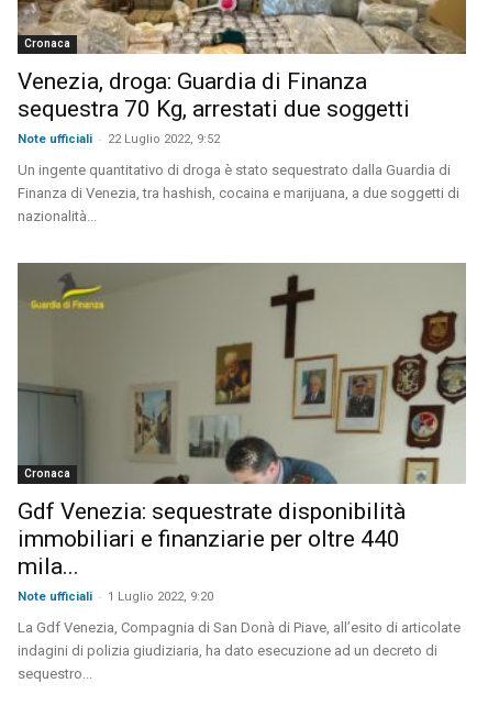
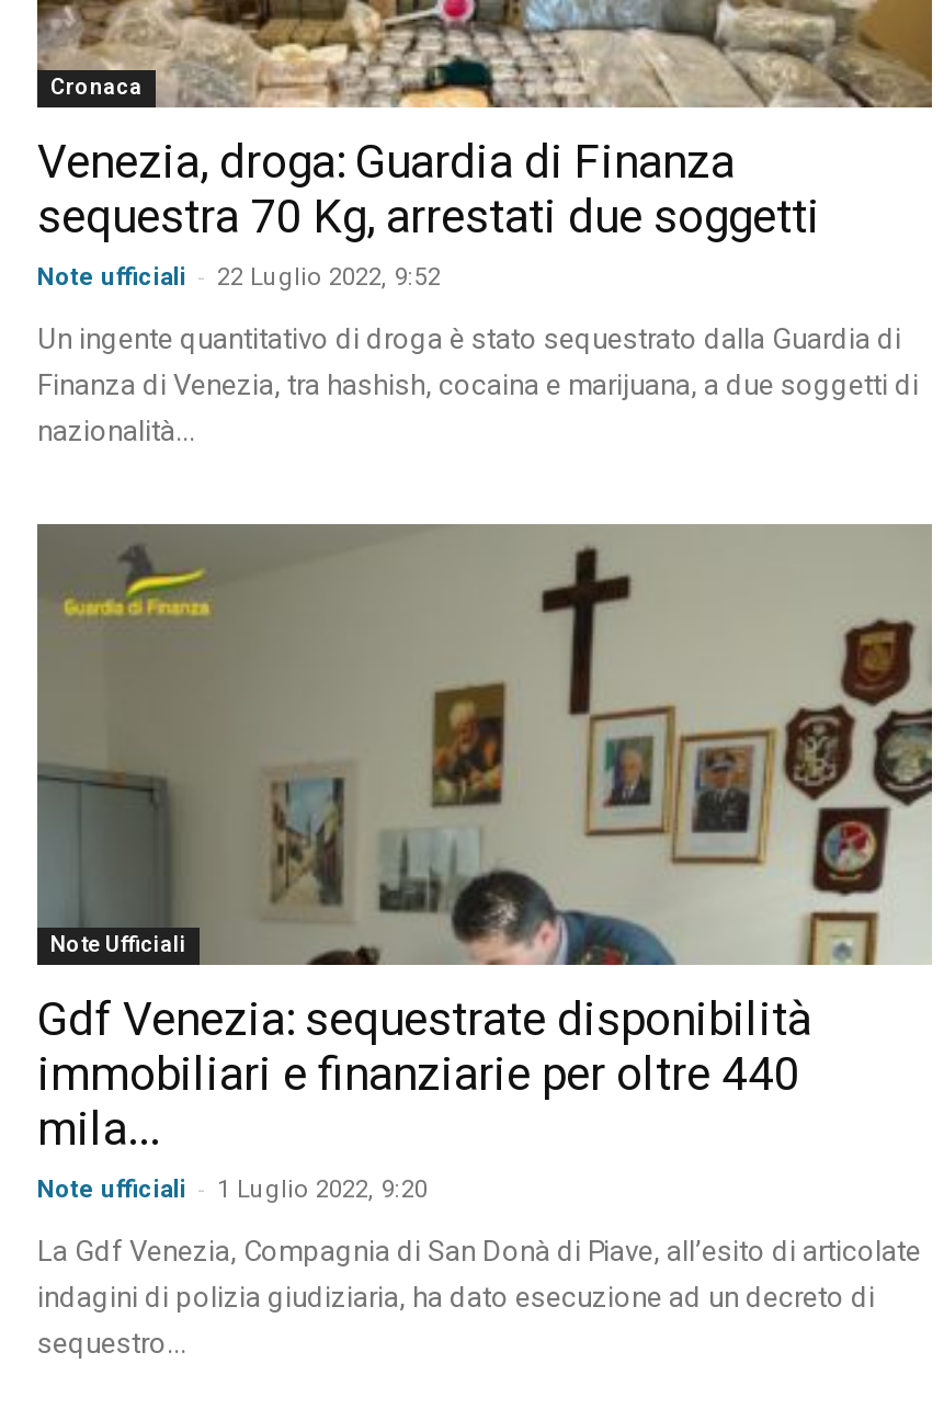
- Cronaca
+ Note Ufficiali
